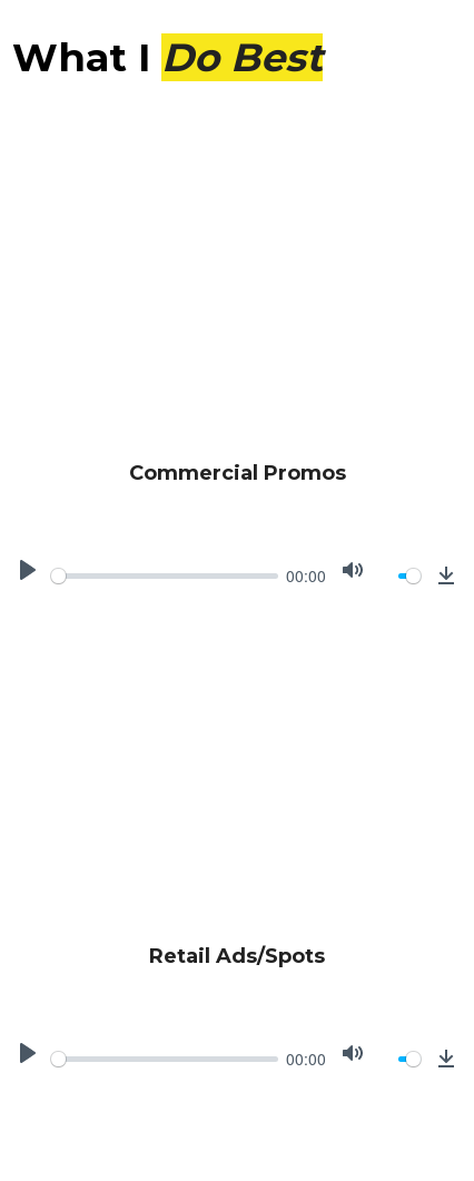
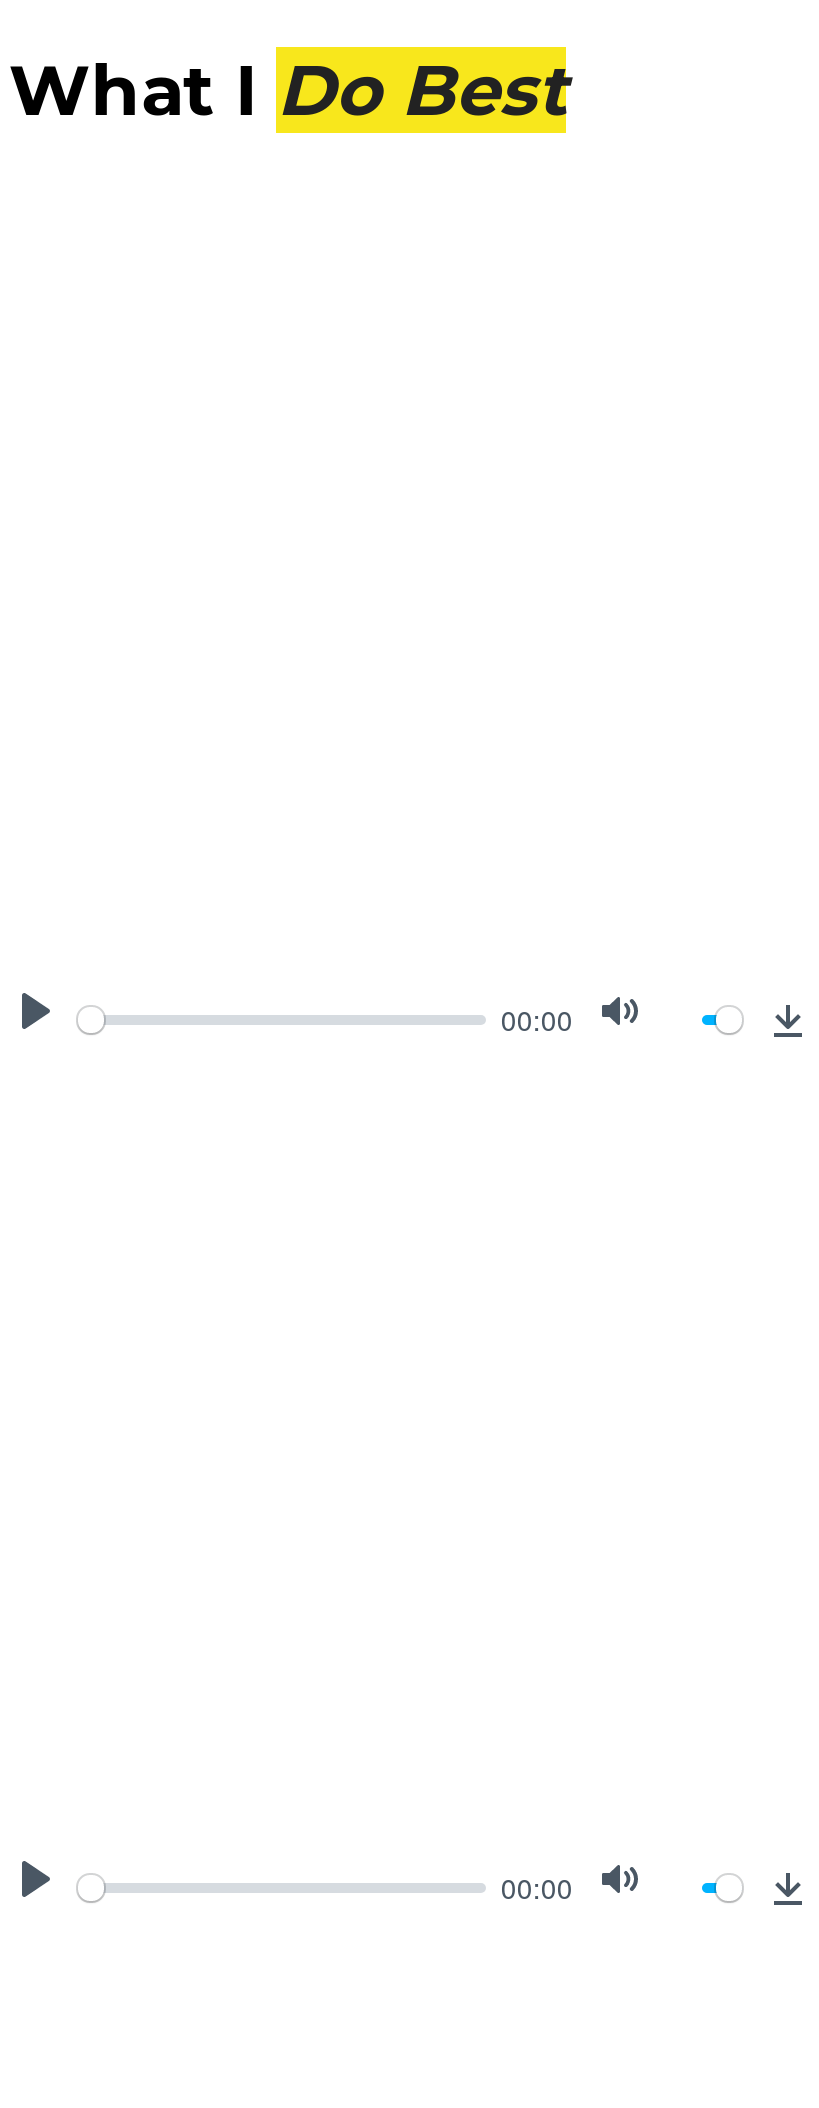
- Commercial Promos

- Retail Ads/Spots
